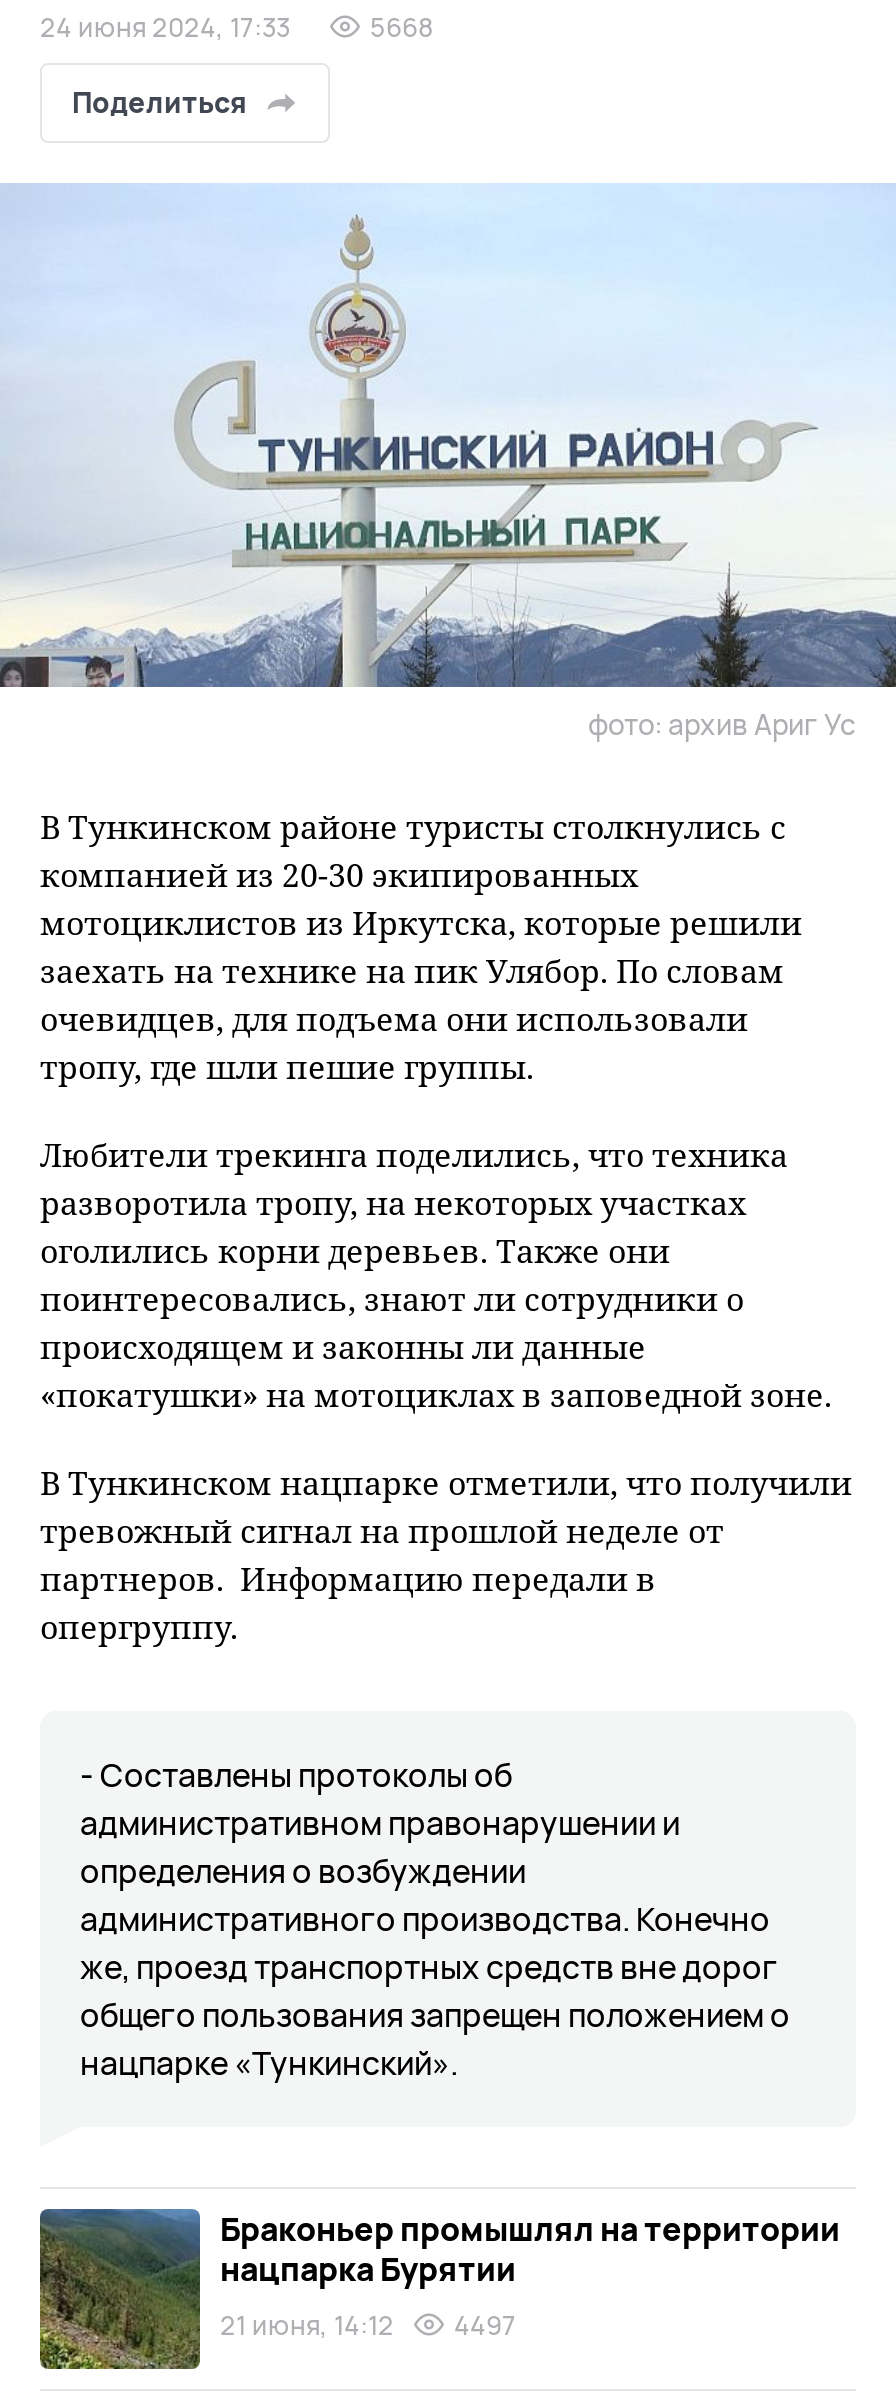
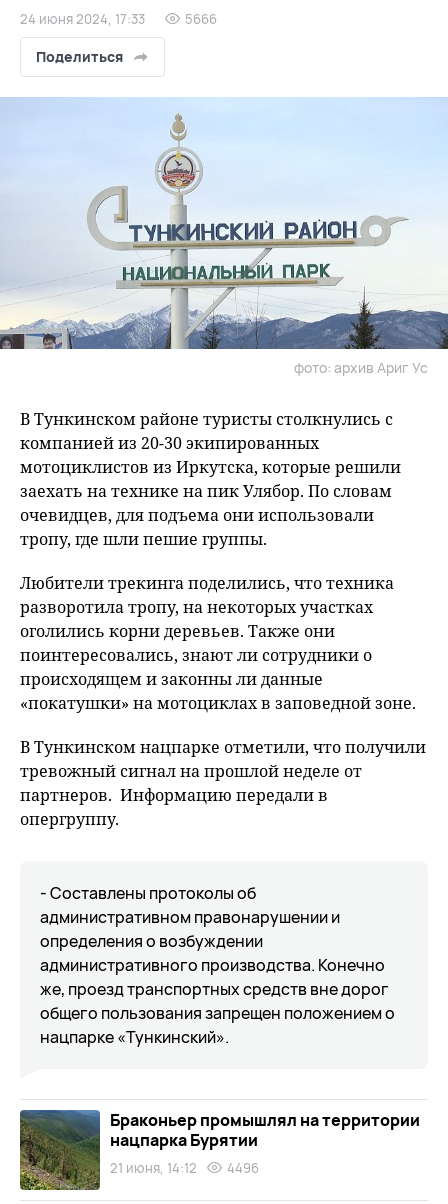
- 5668
+ 5666

- 21 июня, 14:12 4497
+ 21 июня, 14:12 4496
